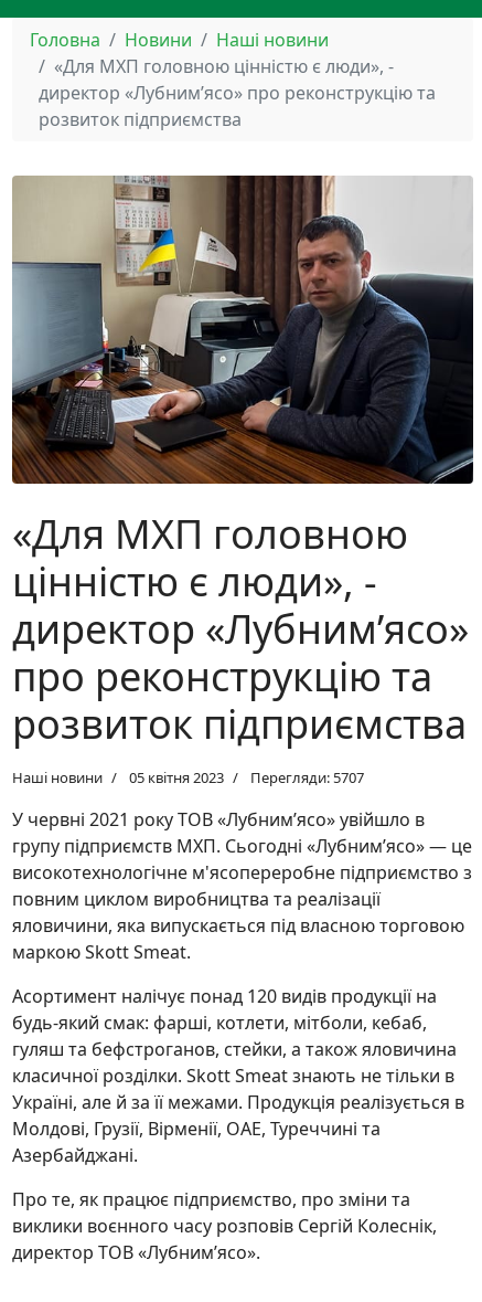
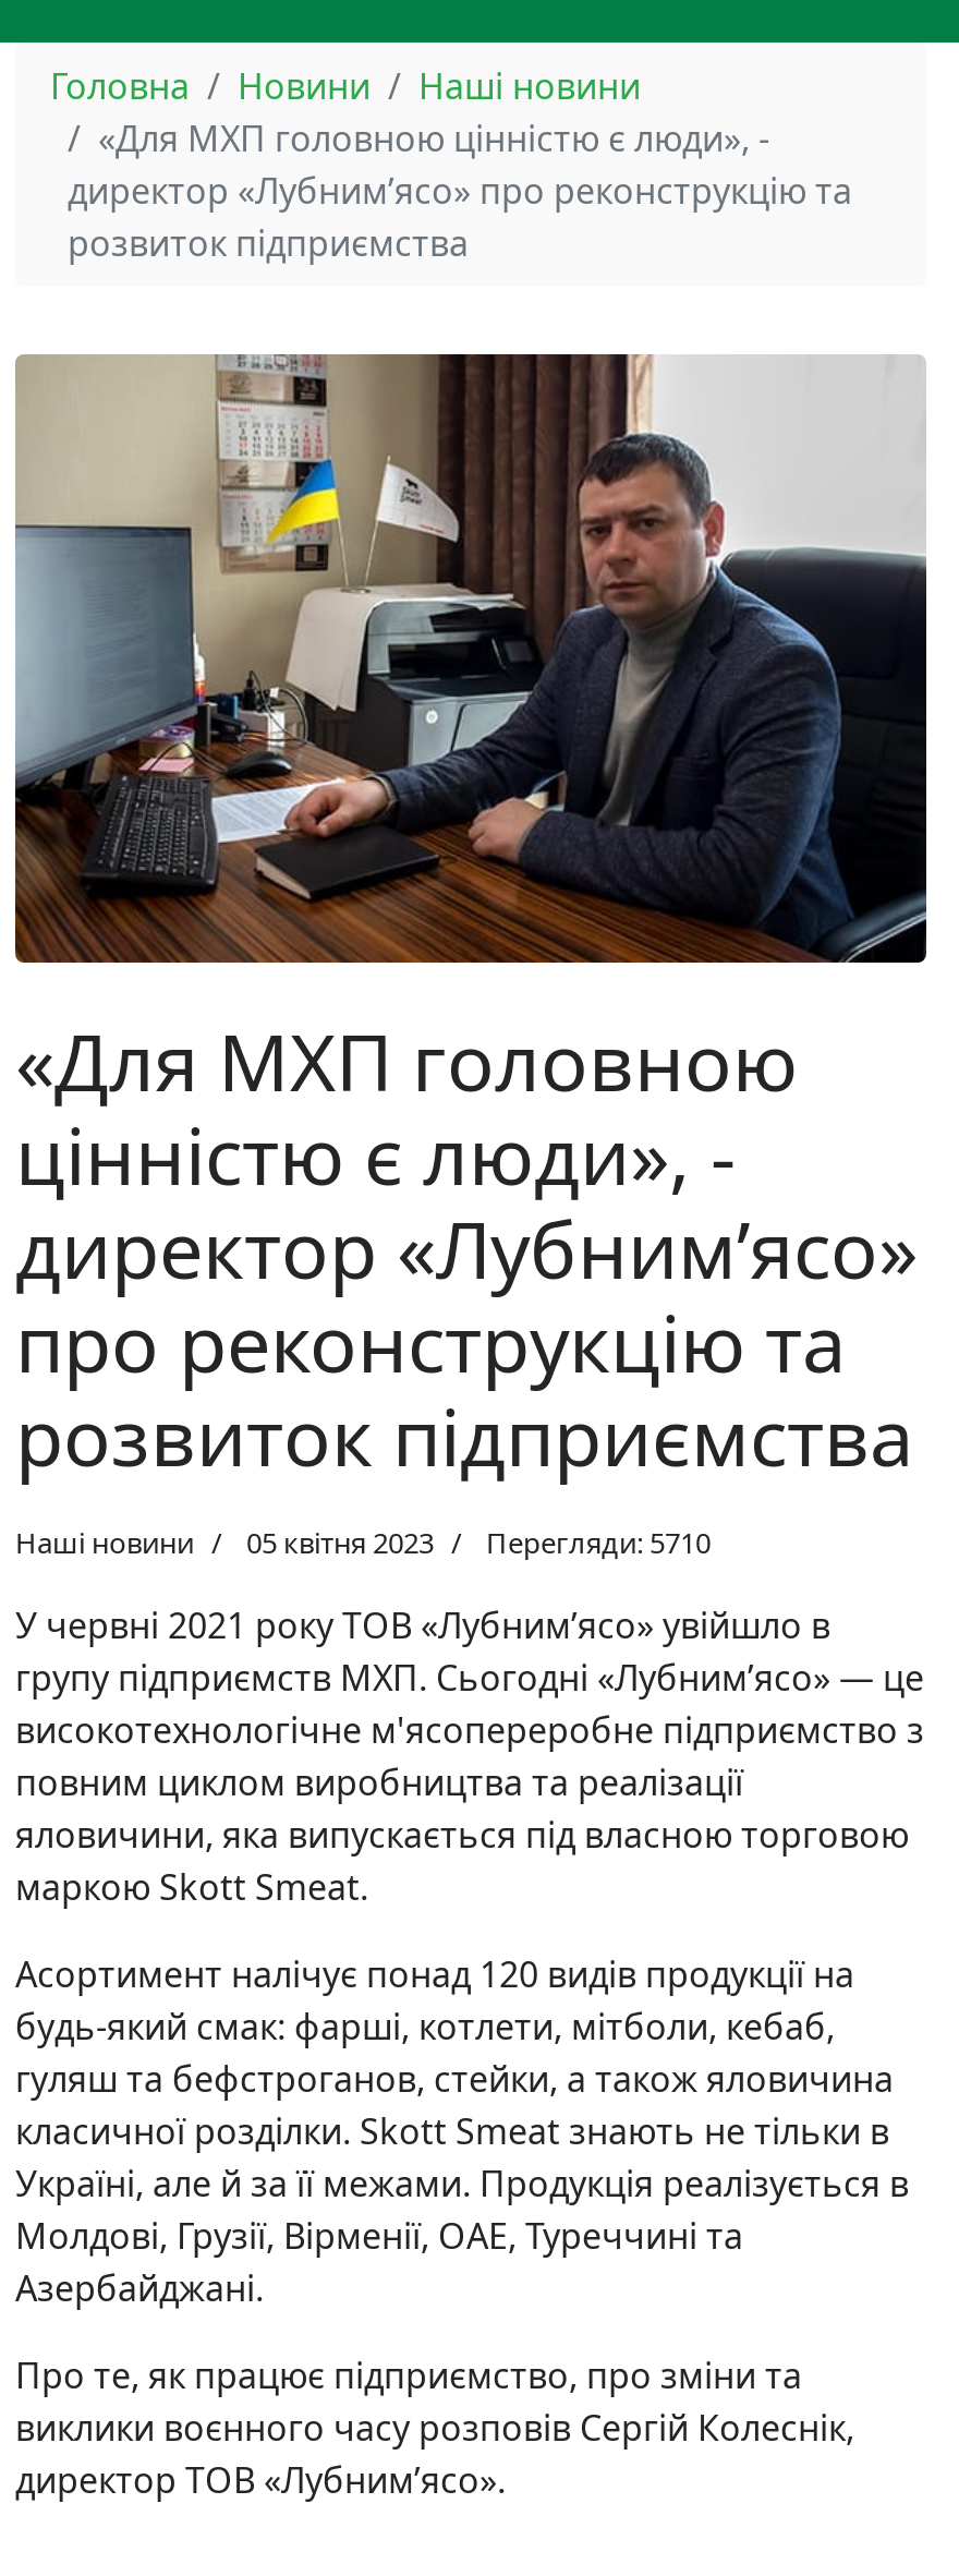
- Наші новини 05 квітня 2023 Перегляди: 5707
+ Наші новини 05 квітня 2023 Перегляди: 5710
